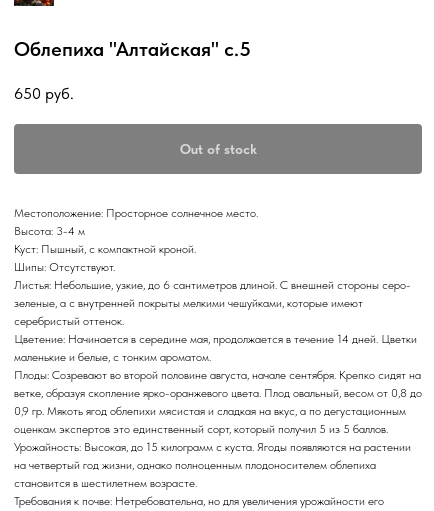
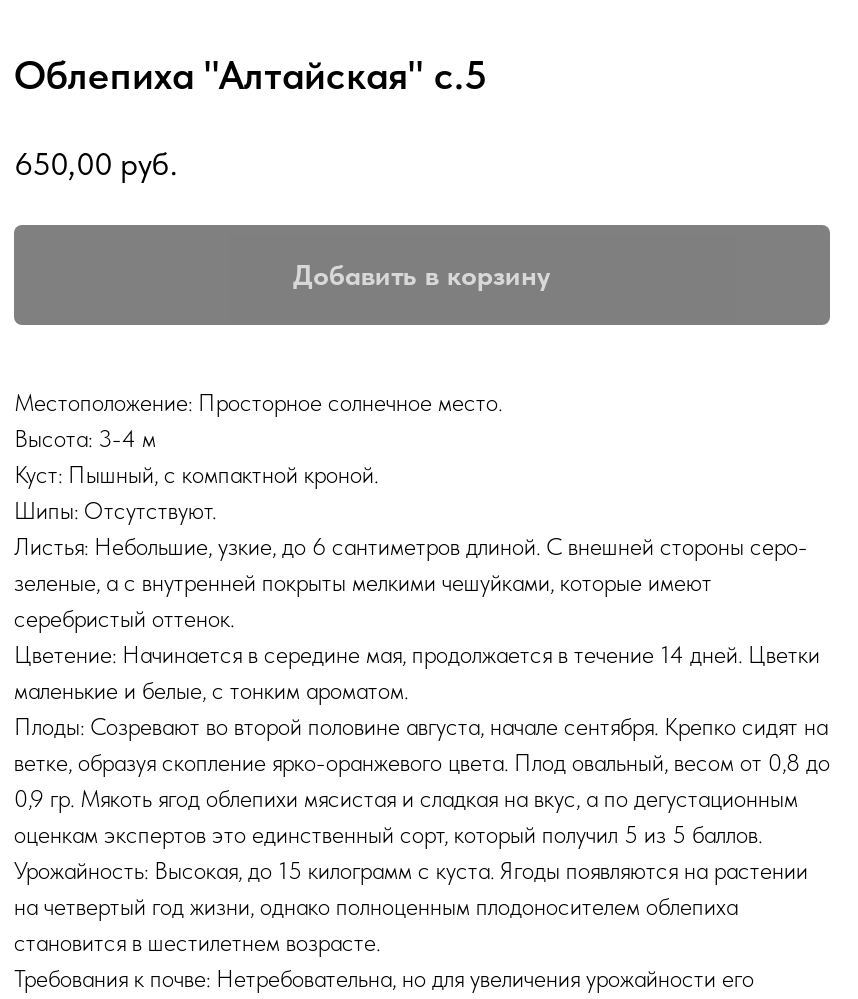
- 650 руб.
+ 650,00 руб.

- Out of stock
+ Добавить в корзину
